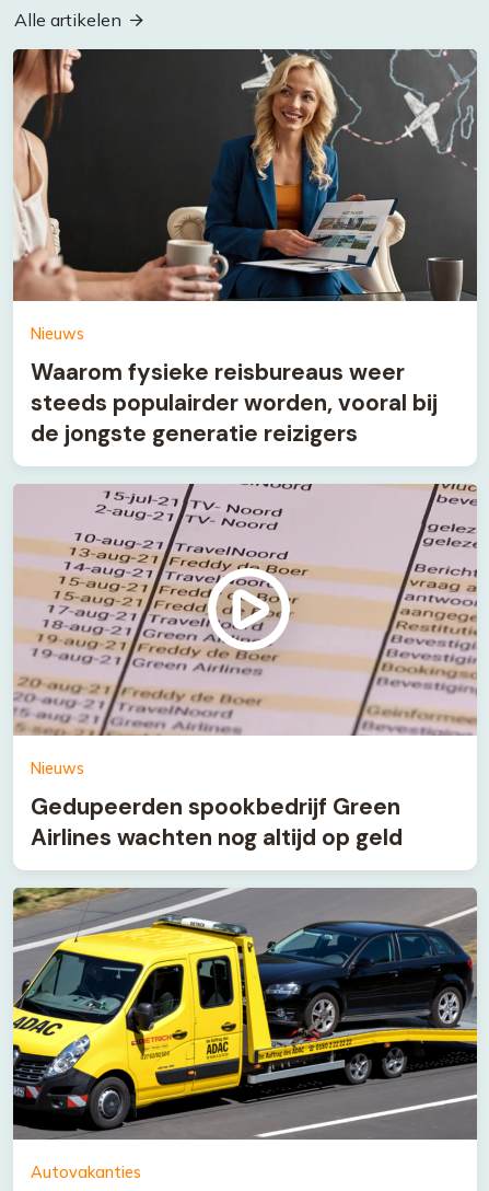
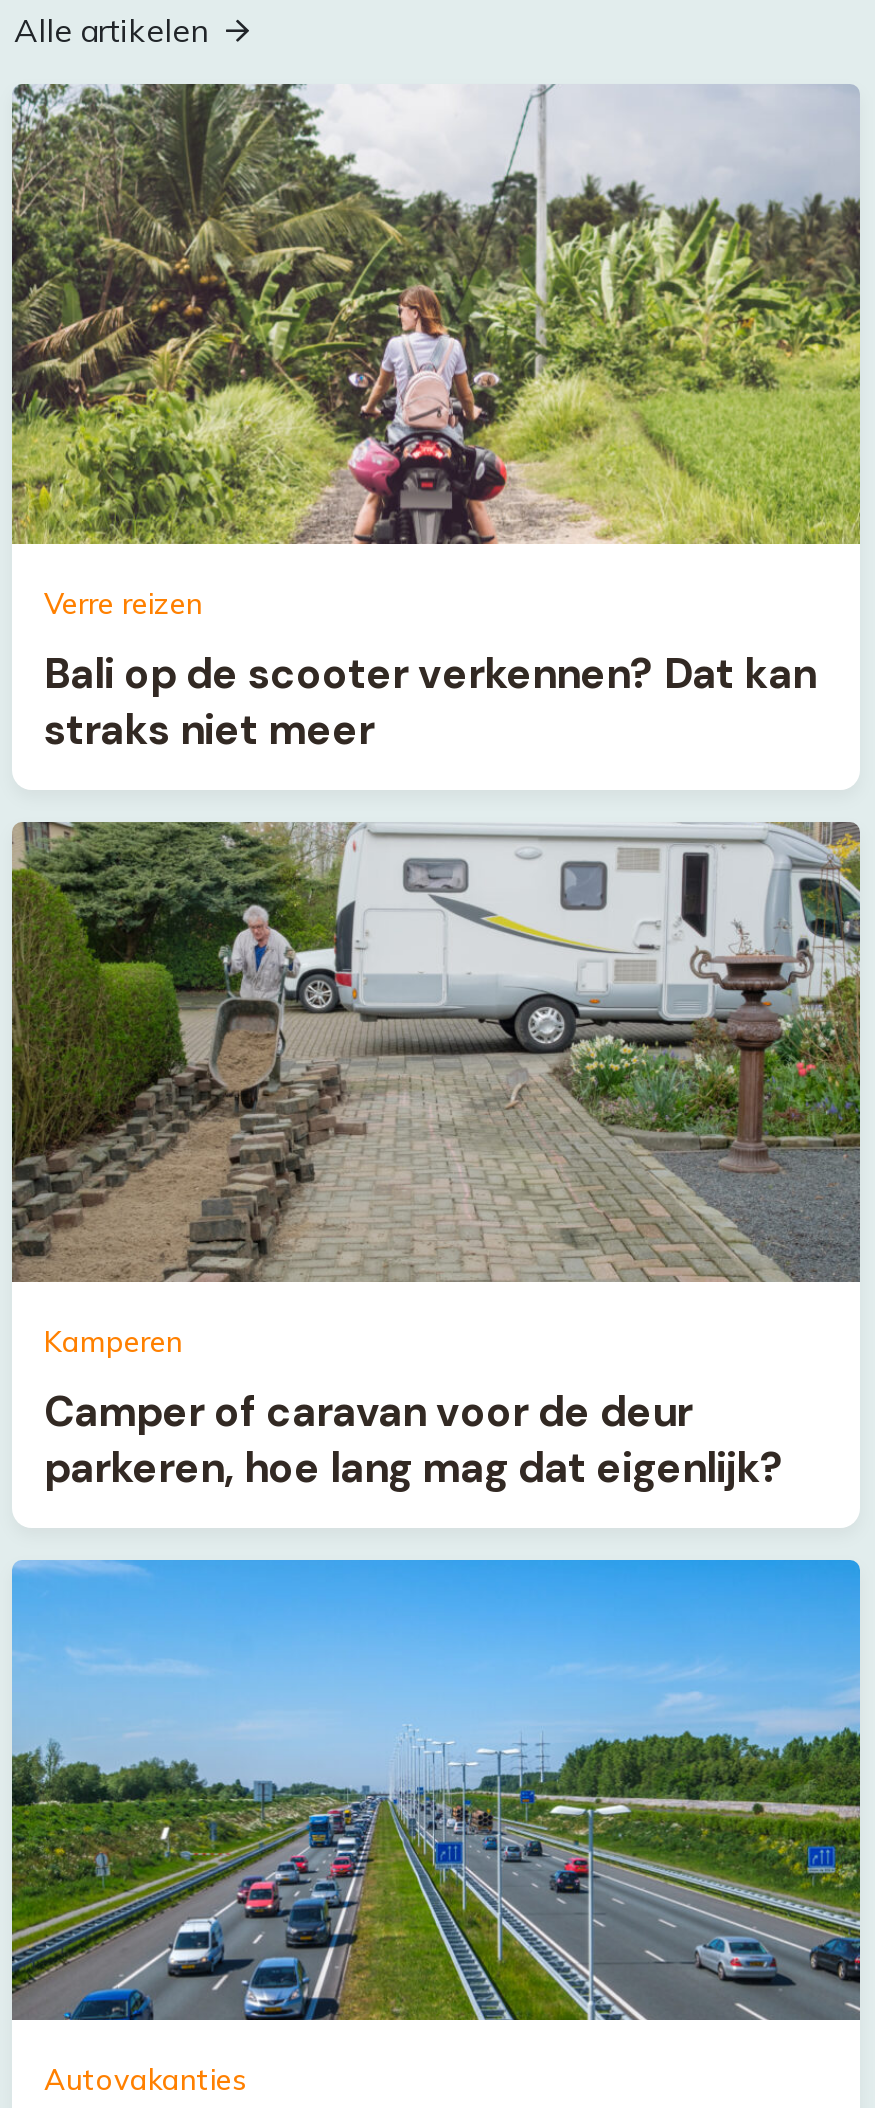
- [image]
- Nieuws
- Waarom fysieke reisbureaus weer
- steeds populairder worden, vooral bij
- de jongste generatie reizigers
+ [image]
+ Verre reizen
+ Bali op de scooter verkennen? Dat kan
+ straks niet meer

- [image]
- Nieuws
- Gedupeerden spookbedrijf Green
- Airlines wachten nog altijd op geld
+ [image]
+ Kamperen
+ Camper of caravan voor de deur
+ parkeren, hoe lang mag dat eigenlijk?

- [image]
+ [image]
